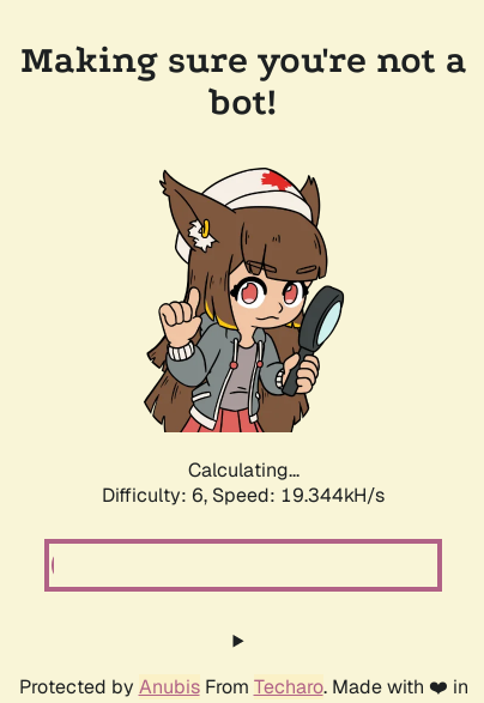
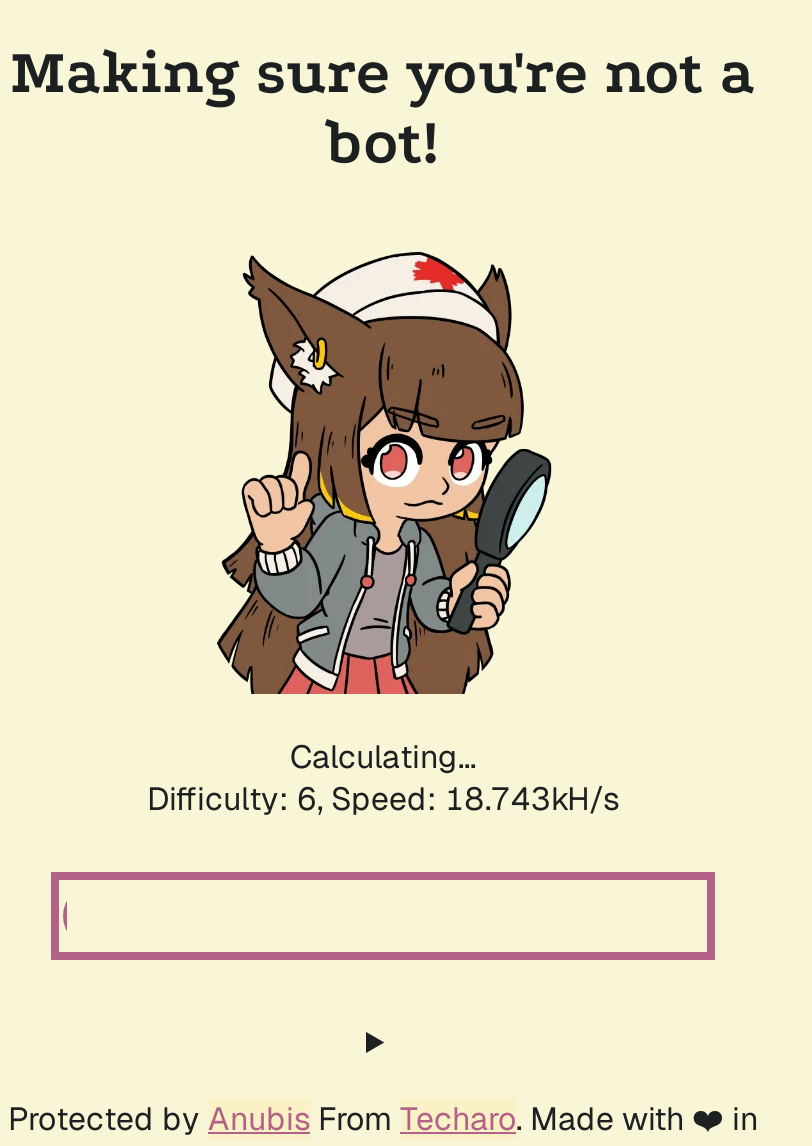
- Difficulty: 6, Speed: 19.344kH/s
+ Difficulty: 6, Speed: 18.743kH/s
